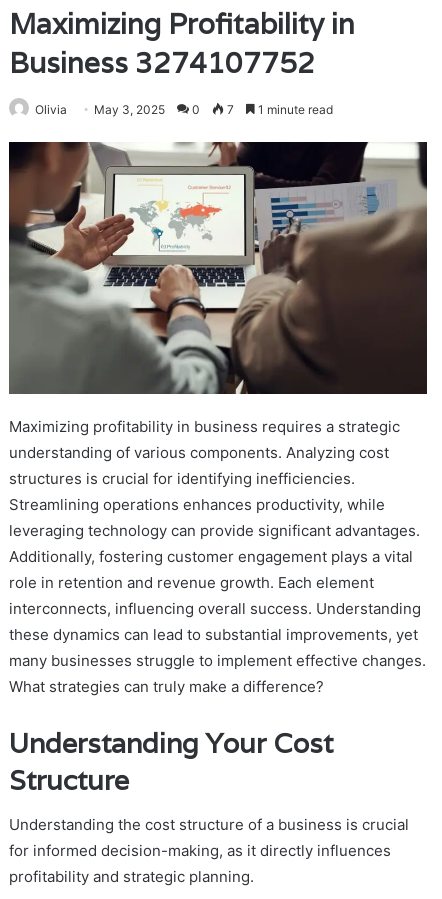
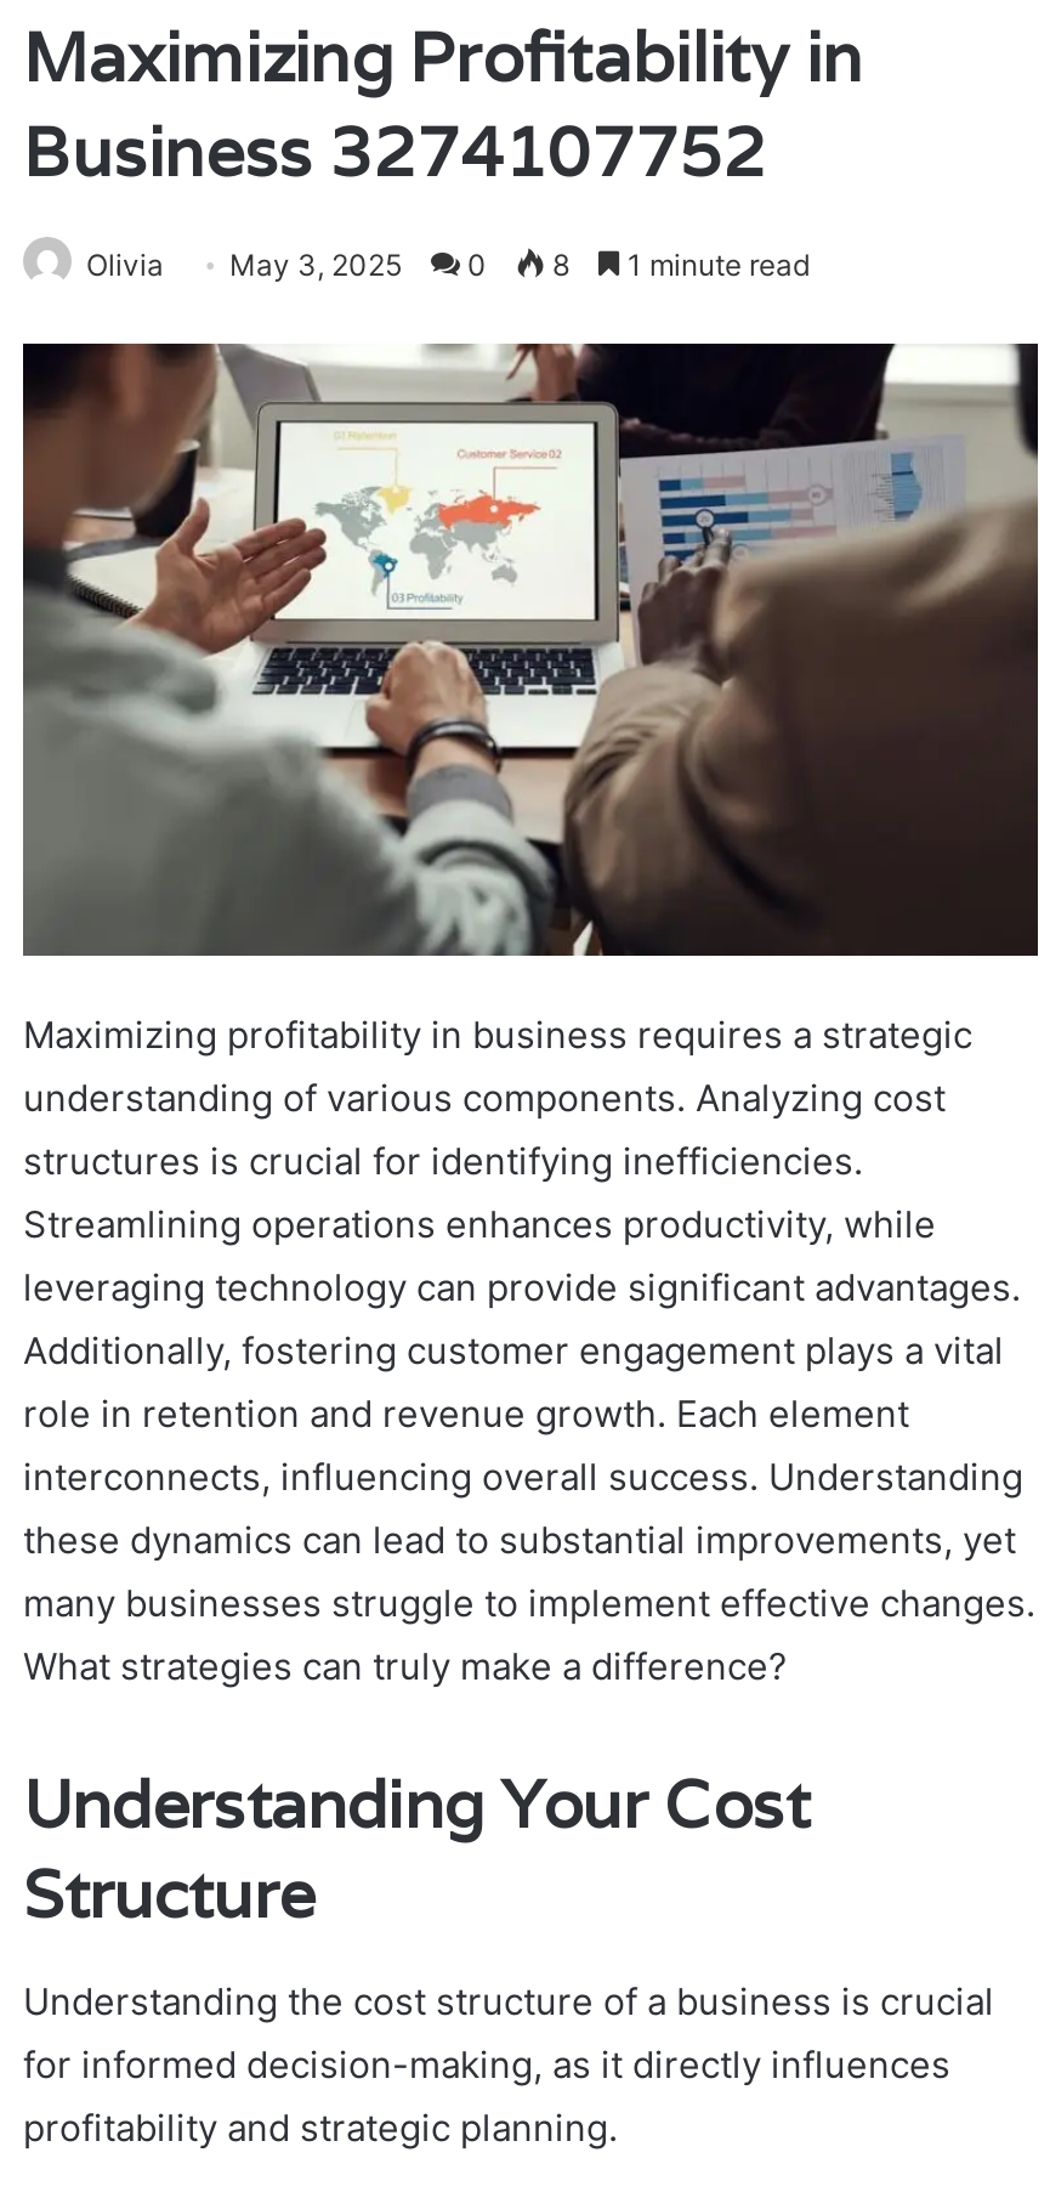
- Olivia May 3, 2025 0 7 1 minute read
+ Olivia May 3, 2025 0 8 1 minute read
